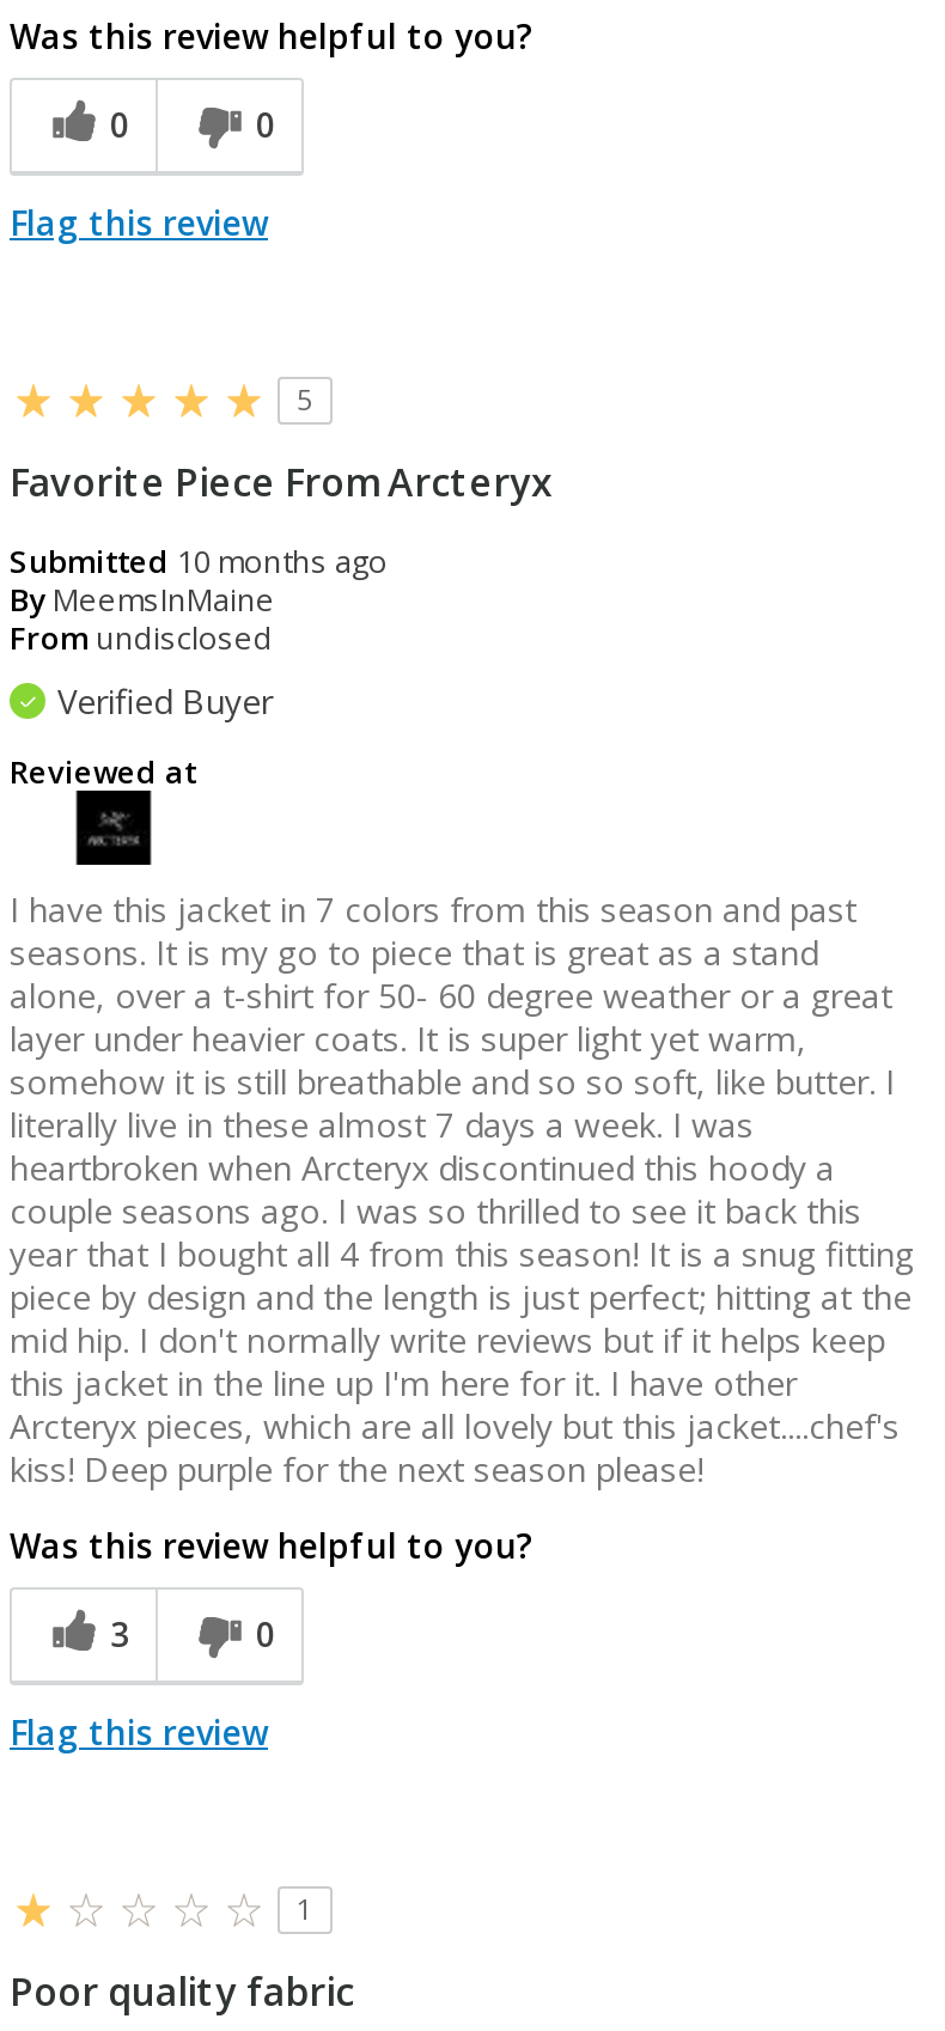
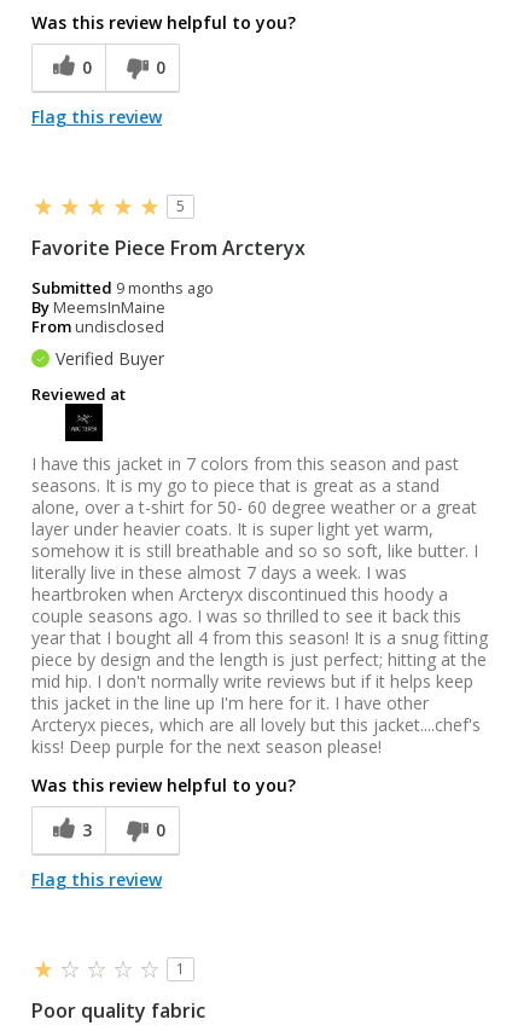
- Submitted 10 months ago
+ Submitted 9 months ago
